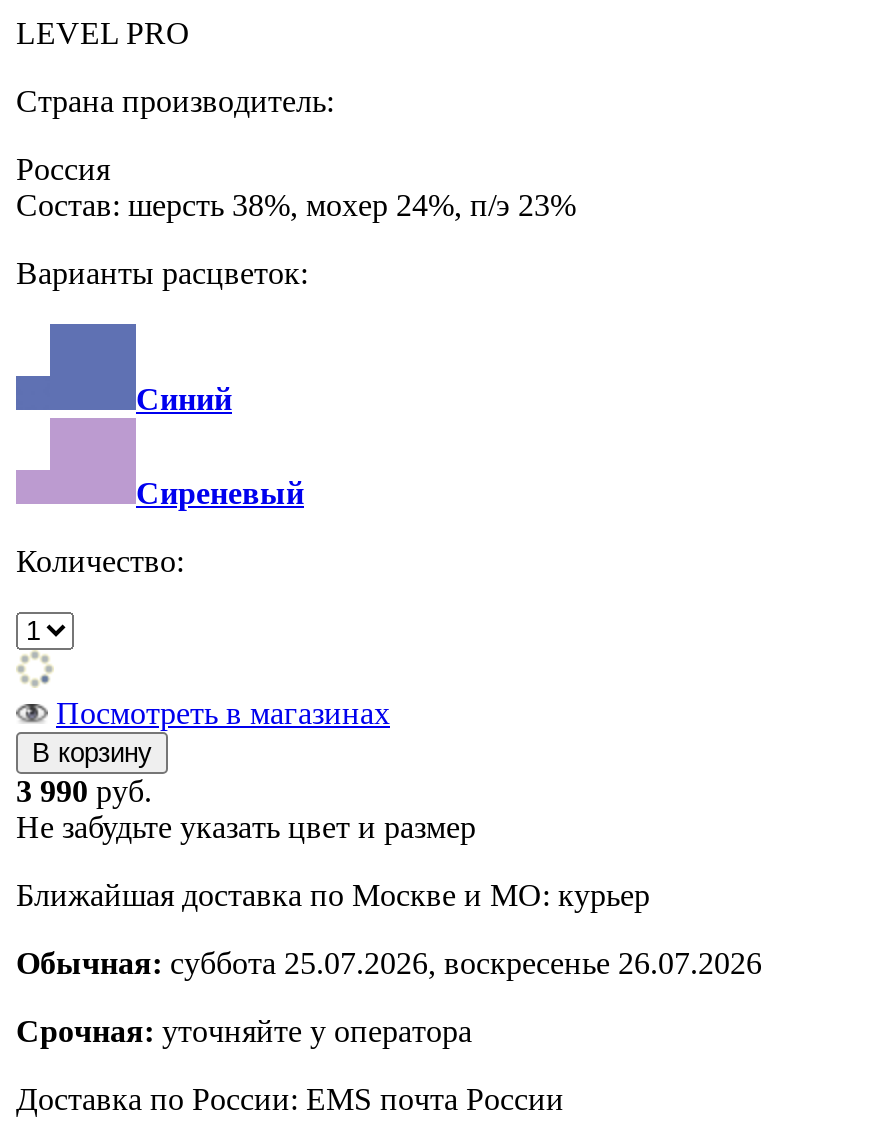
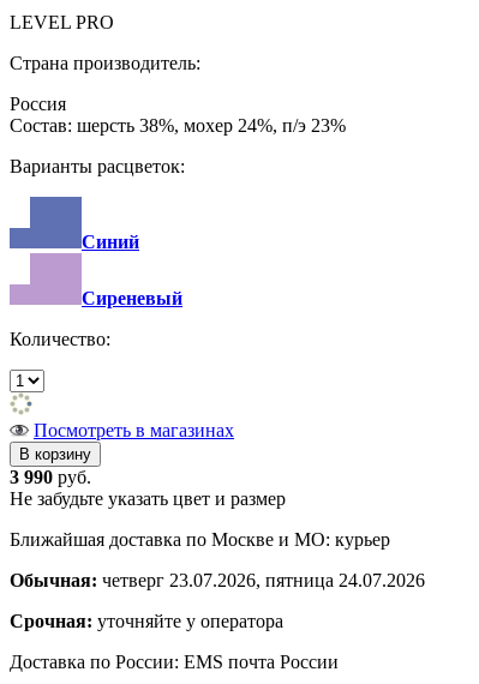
- Обычная: суббота 25.07.2026, воскресенье 26.07.2026
+ Обычная: четверг 23.07.2026, пятница 24.07.2026
